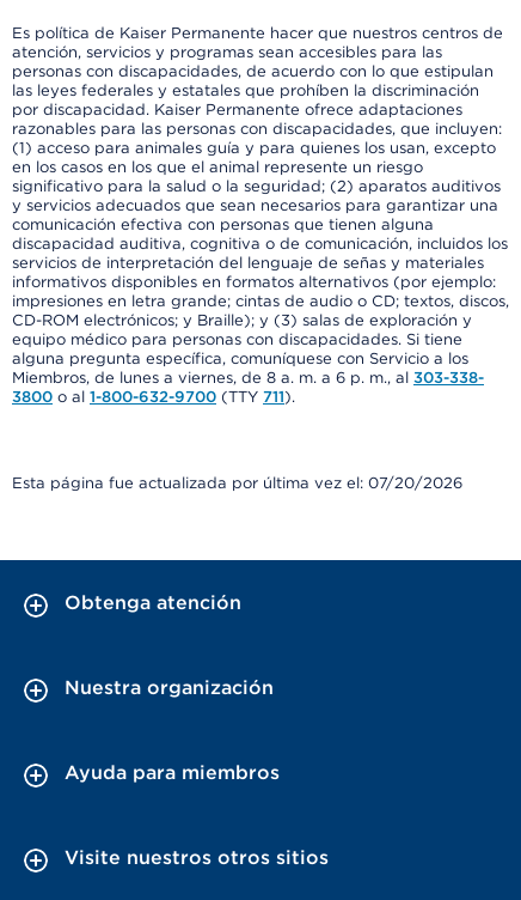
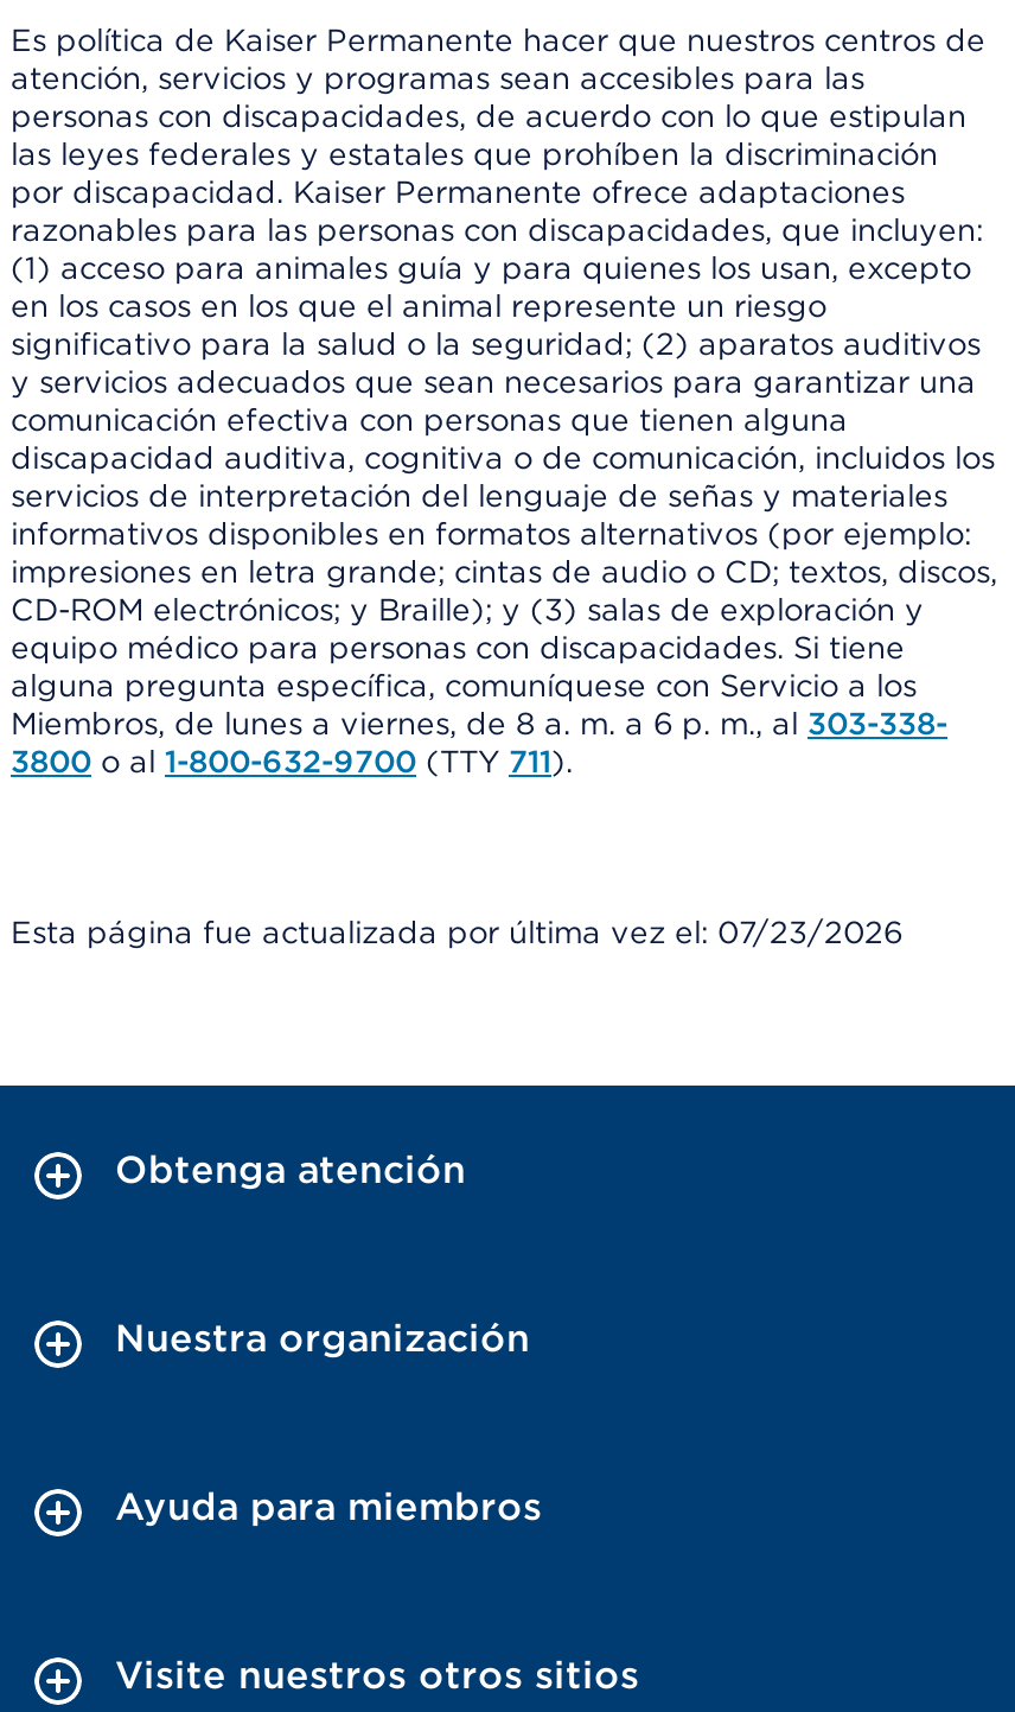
- Esta página fue actualizada por última vez el: 07/20/2026
+ Esta página fue actualizada por última vez el: 07/23/2026
